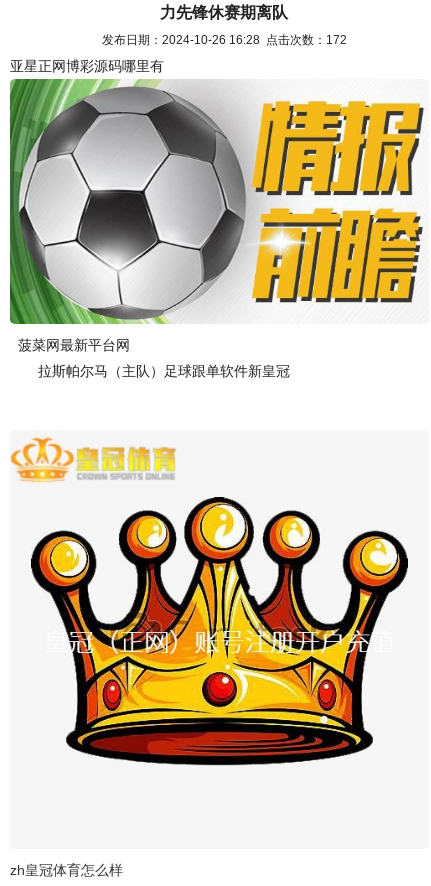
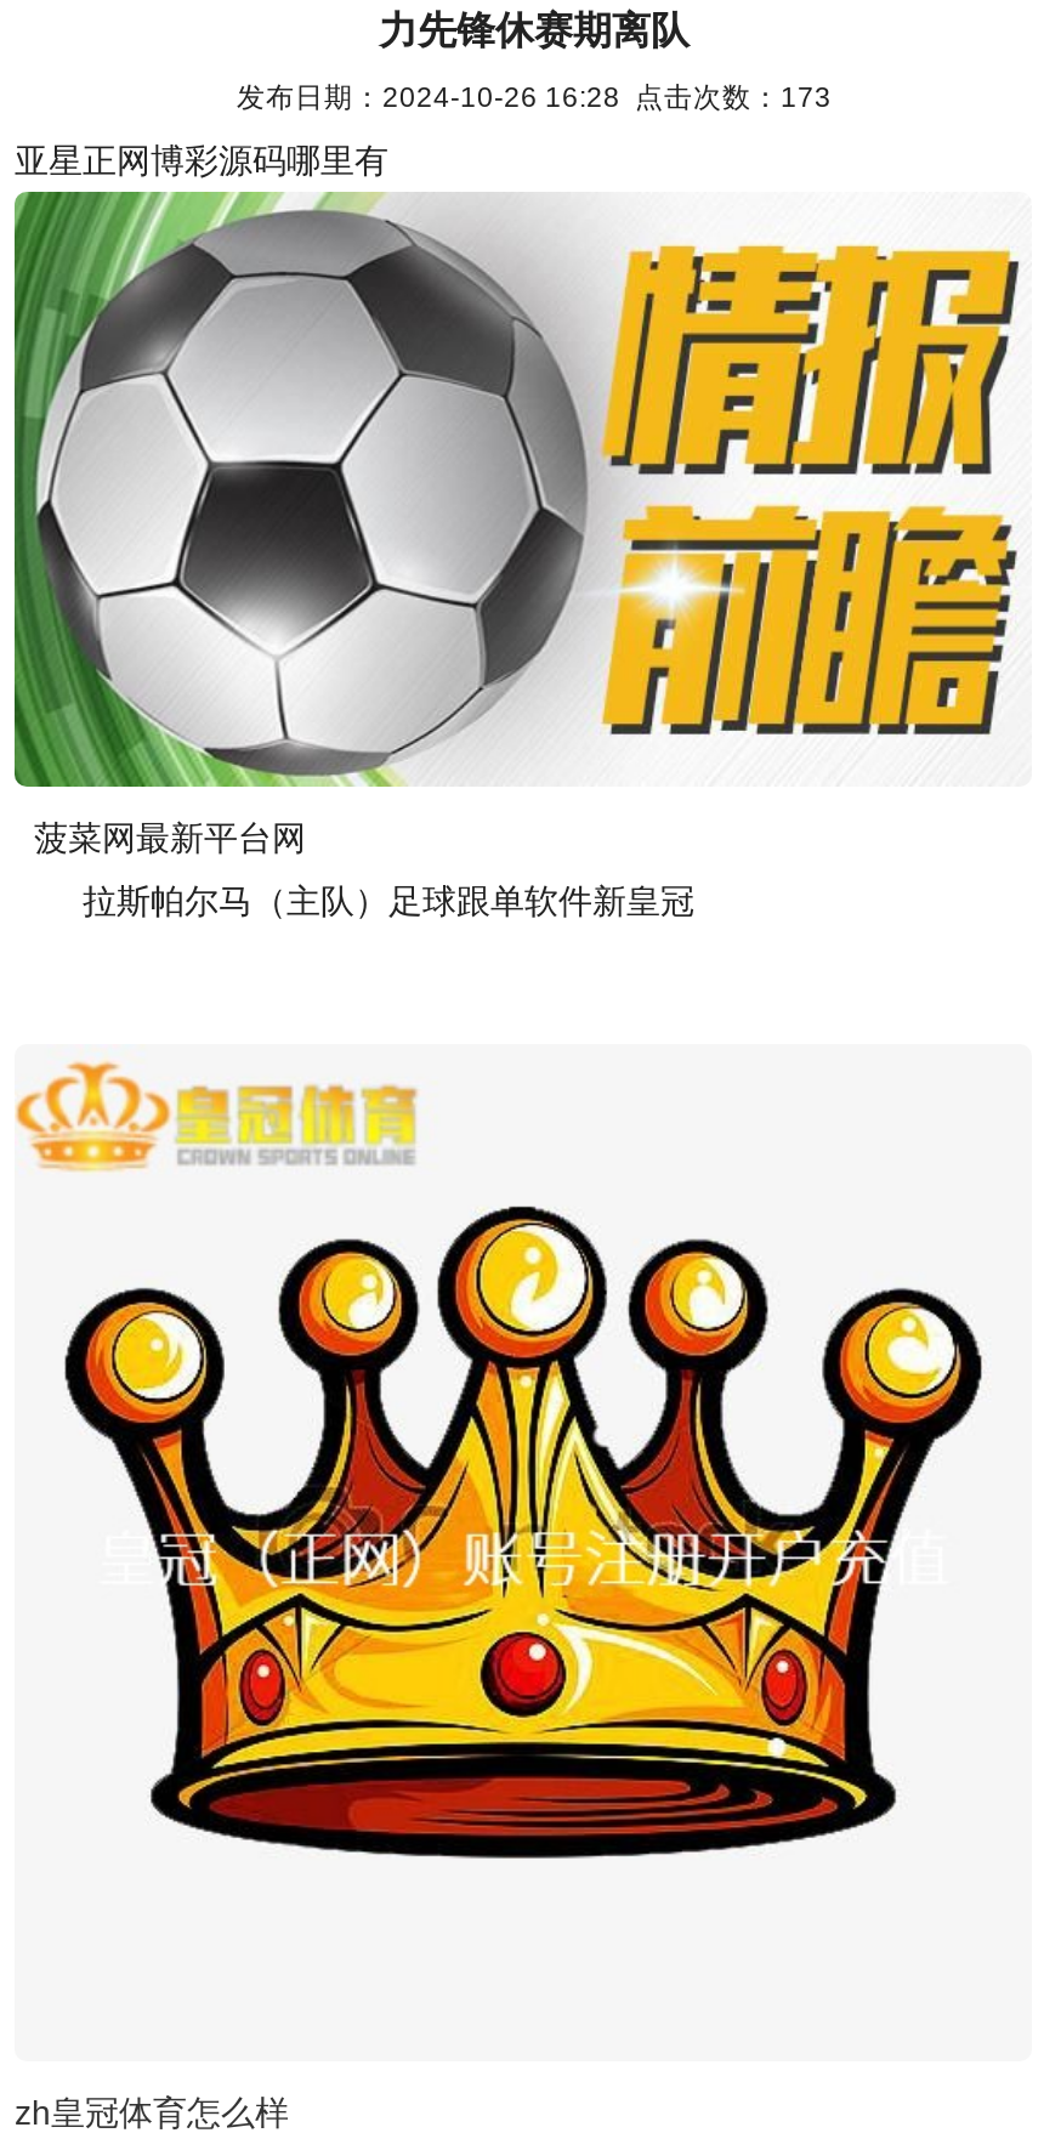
- 发布日期：2024-10-26 16:28 点击次数：172
+ 发布日期：2024-10-26 16:28 点击次数：173
